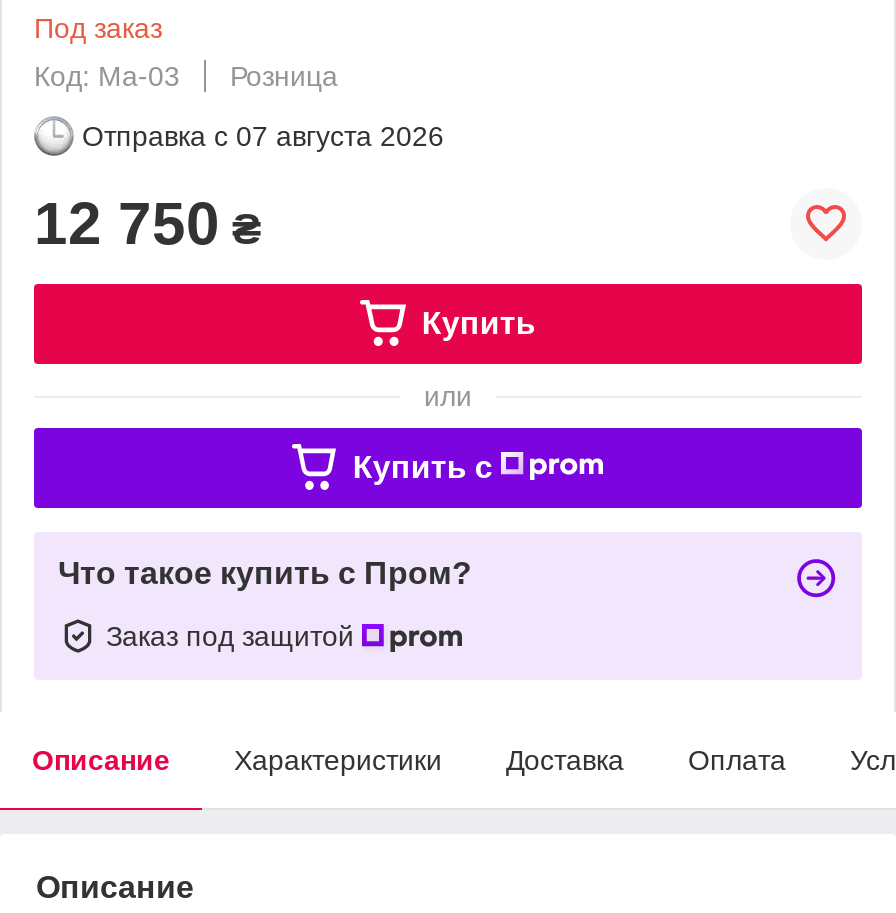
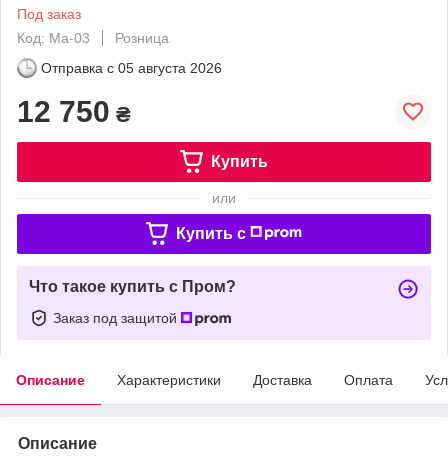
- Отправка с 07 августа 2026
+ Отправка с 05 августа 2026
